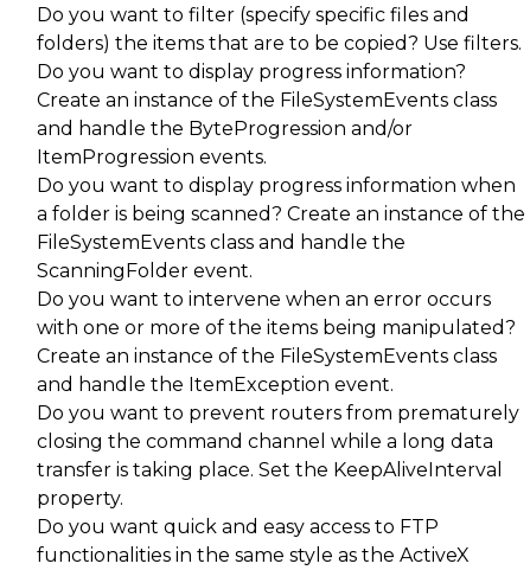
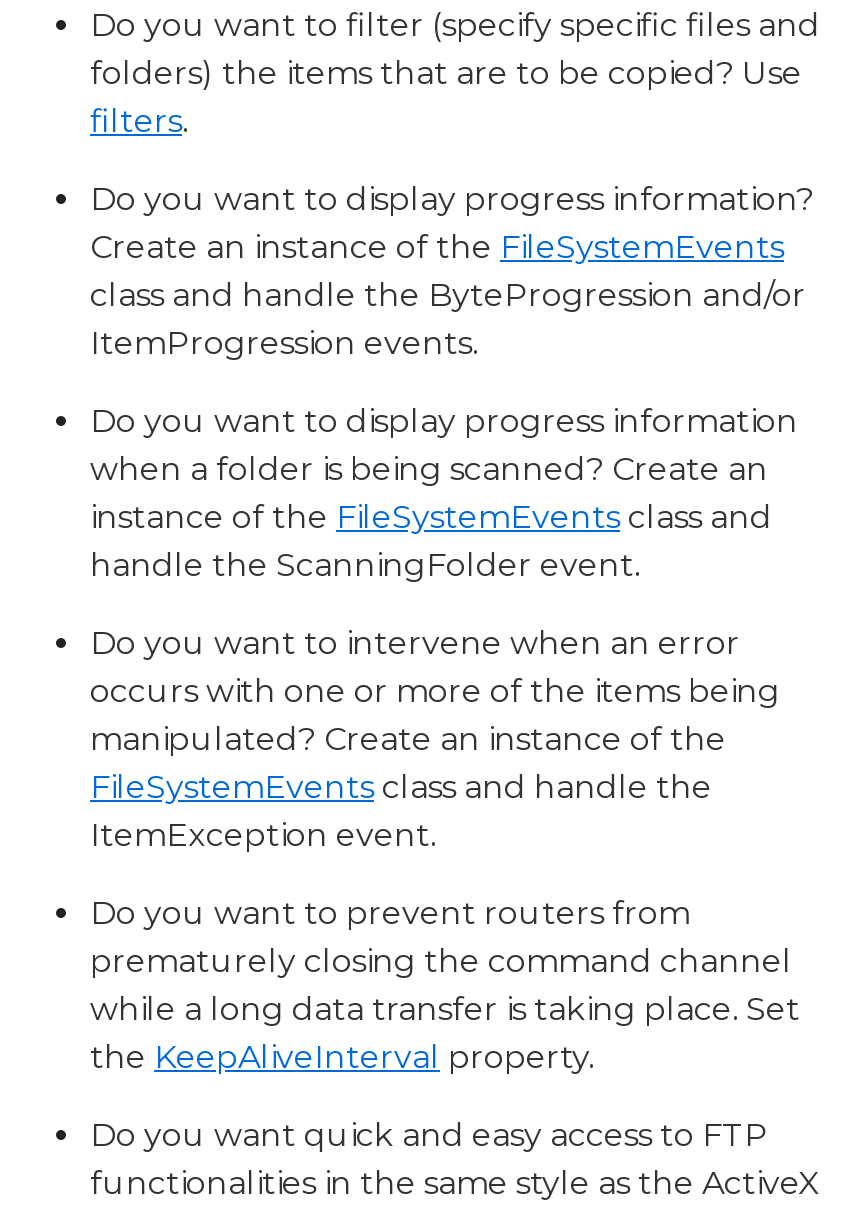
- Do you want to display progress information when
- a folder is being scanned? Create an instance of the
+ Do you want to display progress information
+ when a folder is being scanned? Create an
+ instance of the FileSystemEvents class and
+ handle the ScanningFolder event.
+ Do you want to intervene when an error
+ occurs with one or more of the items being
+ manipulated? Create an instance of the

moved down: FileSystemEvents class and handle the

- ScanningFolder event.
- Do you want to intervene when an error occurs
- with one or more of the items being manipulated?
- Create an instance of the FileSystemEvents class
- and handle the ItemException event.
- Do you want to prevent routers from prematurely
- closing the command channel while a long data
- transfer is taking place. Set the KeepAliveInterval
- property.
+ ItemException event.
+ Do you want to prevent routers from
+ prematurely closing the command channel
+ while a long data transfer is taking place. Set
+ the KeepAliveInterval property.
